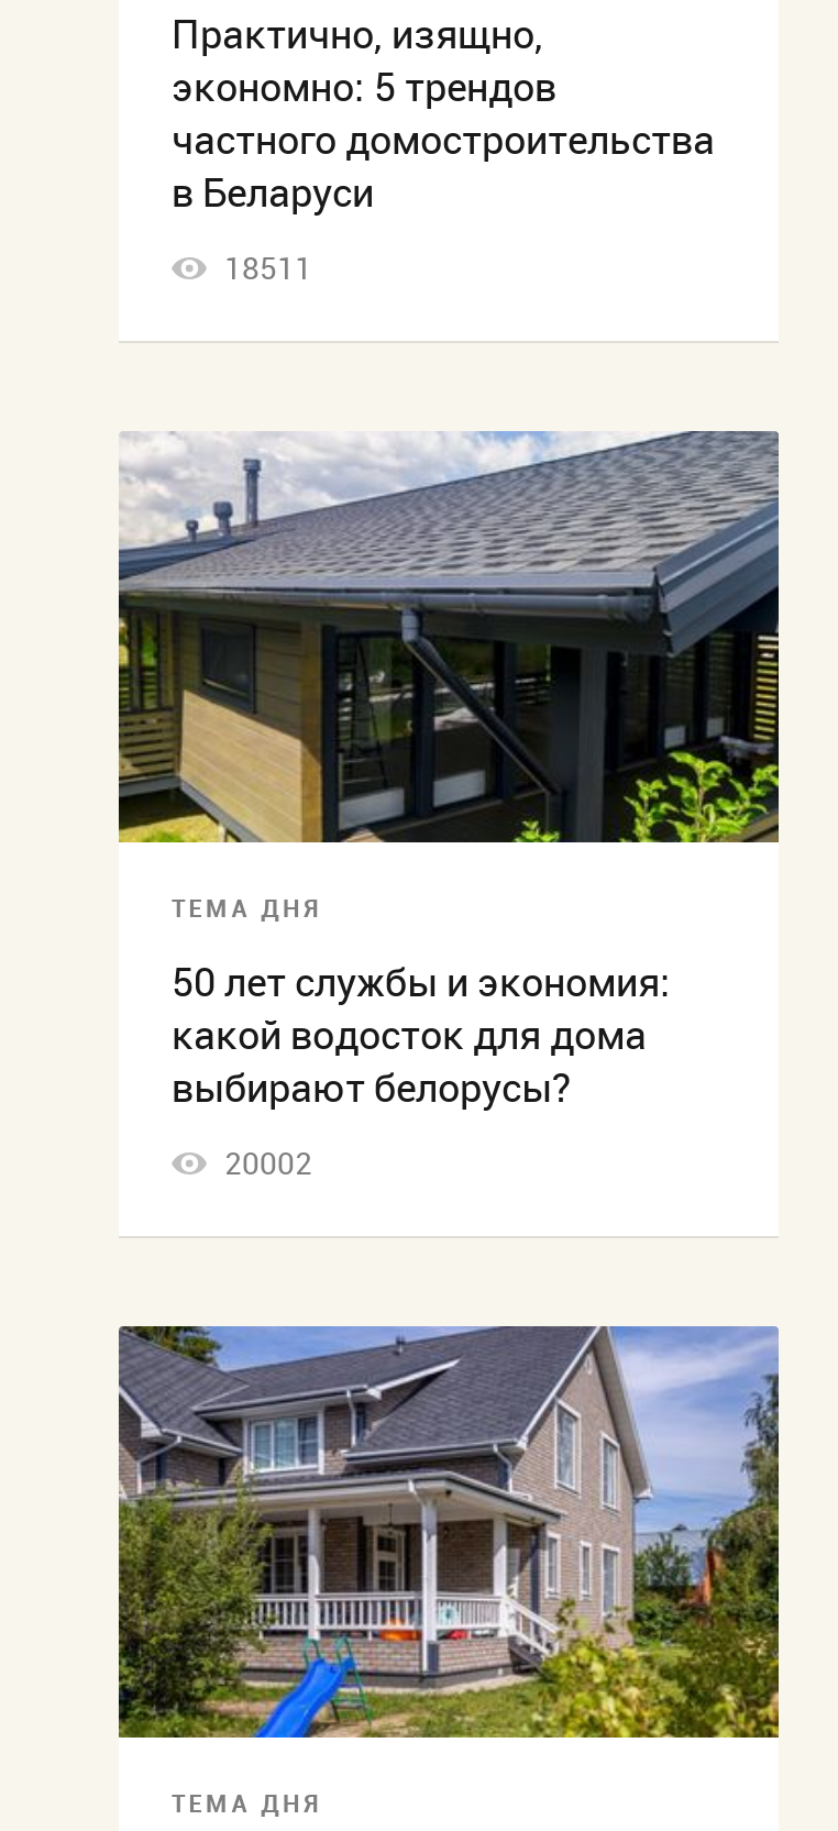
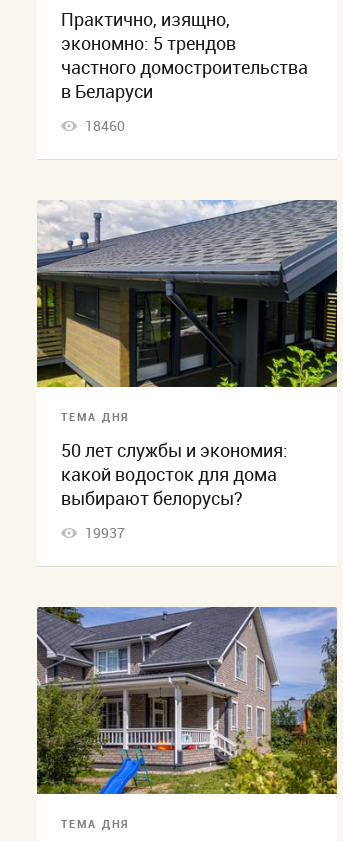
- 18511
+ 18460

- 20002
+ 19937
